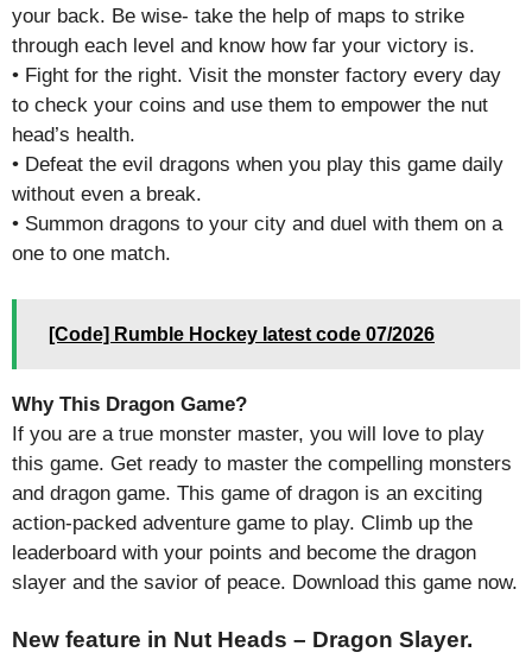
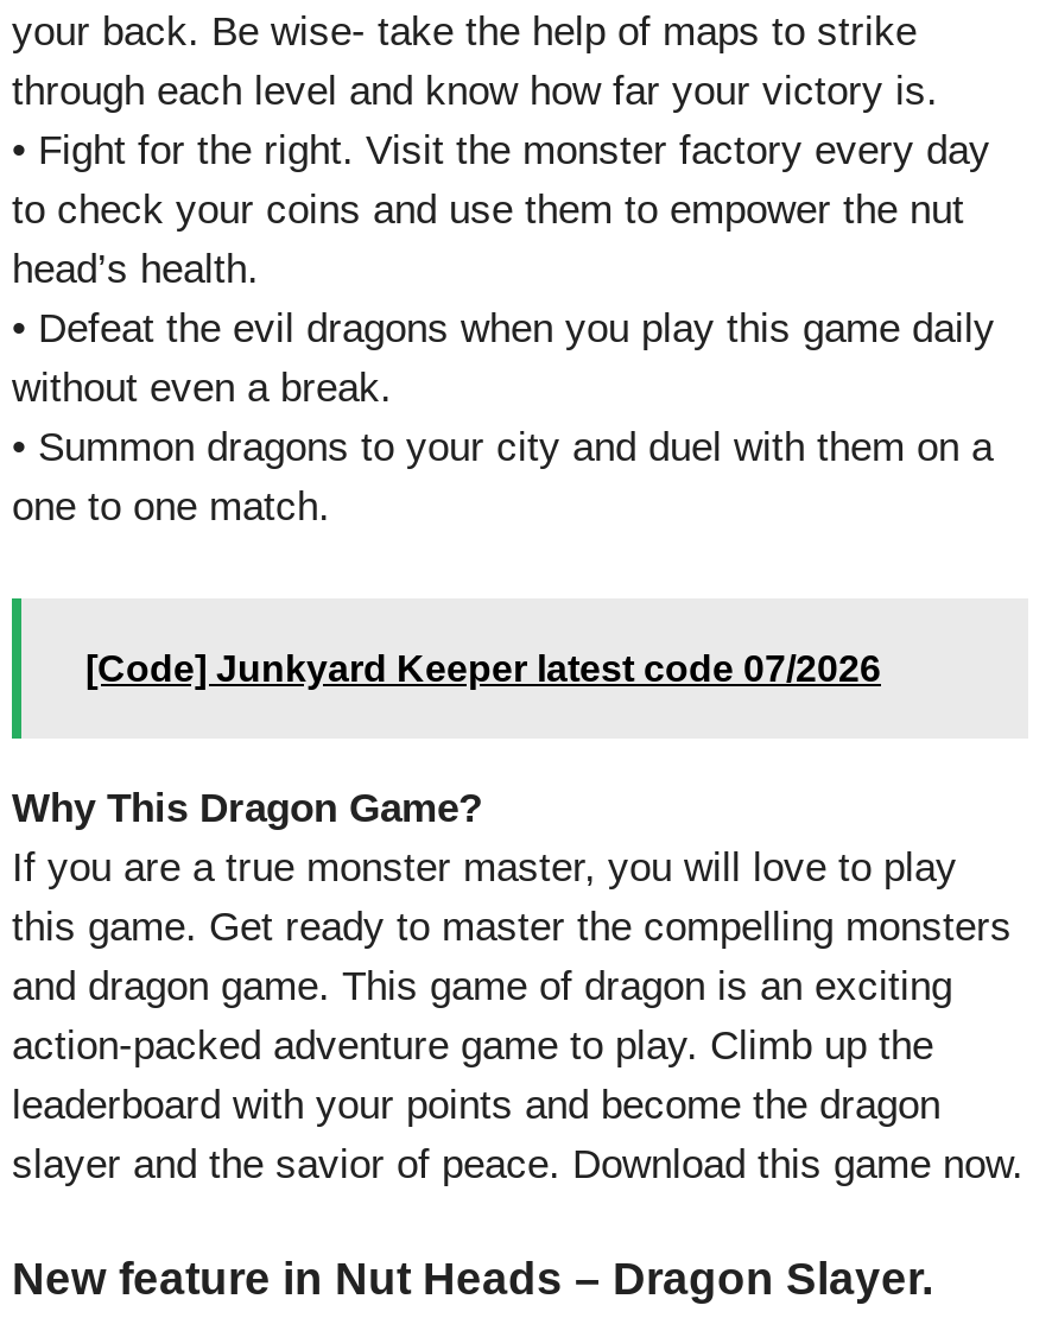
- [Code] Rumble Hockey latest code 07/2026
+ [Code] Junkyard Keeper latest code 07/2026
